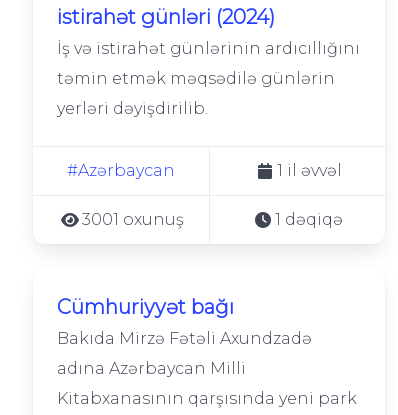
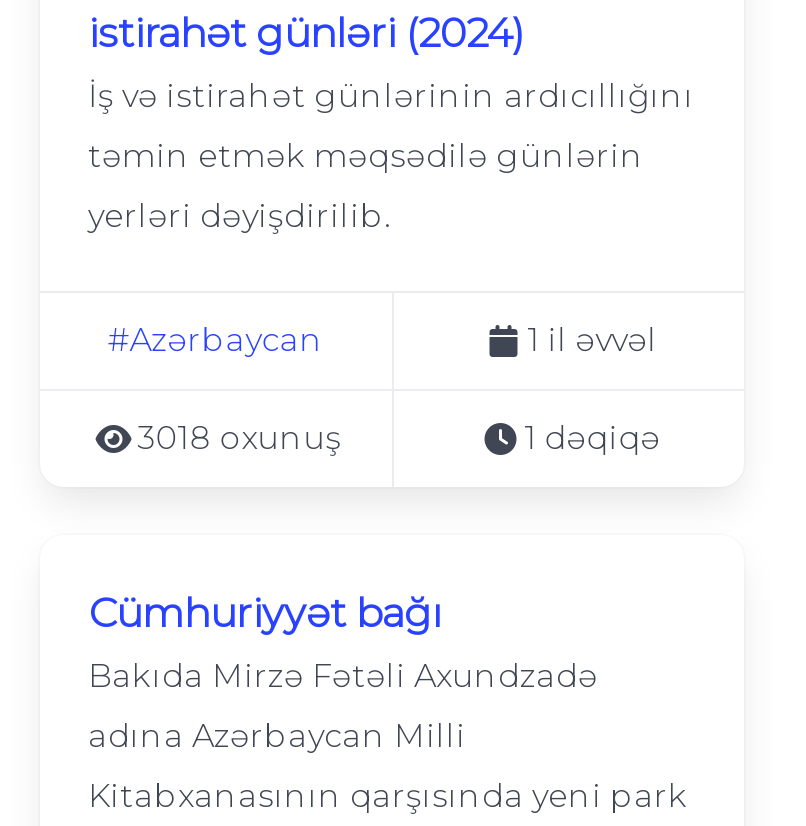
- 3001 oxunuş
+ 3018 oxunuş
